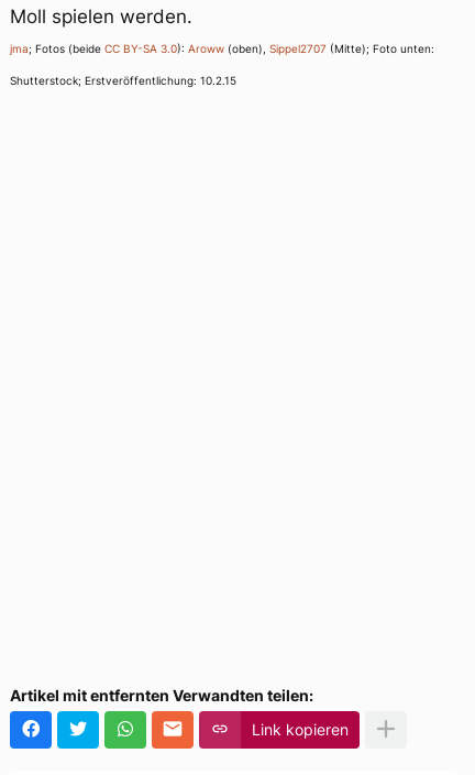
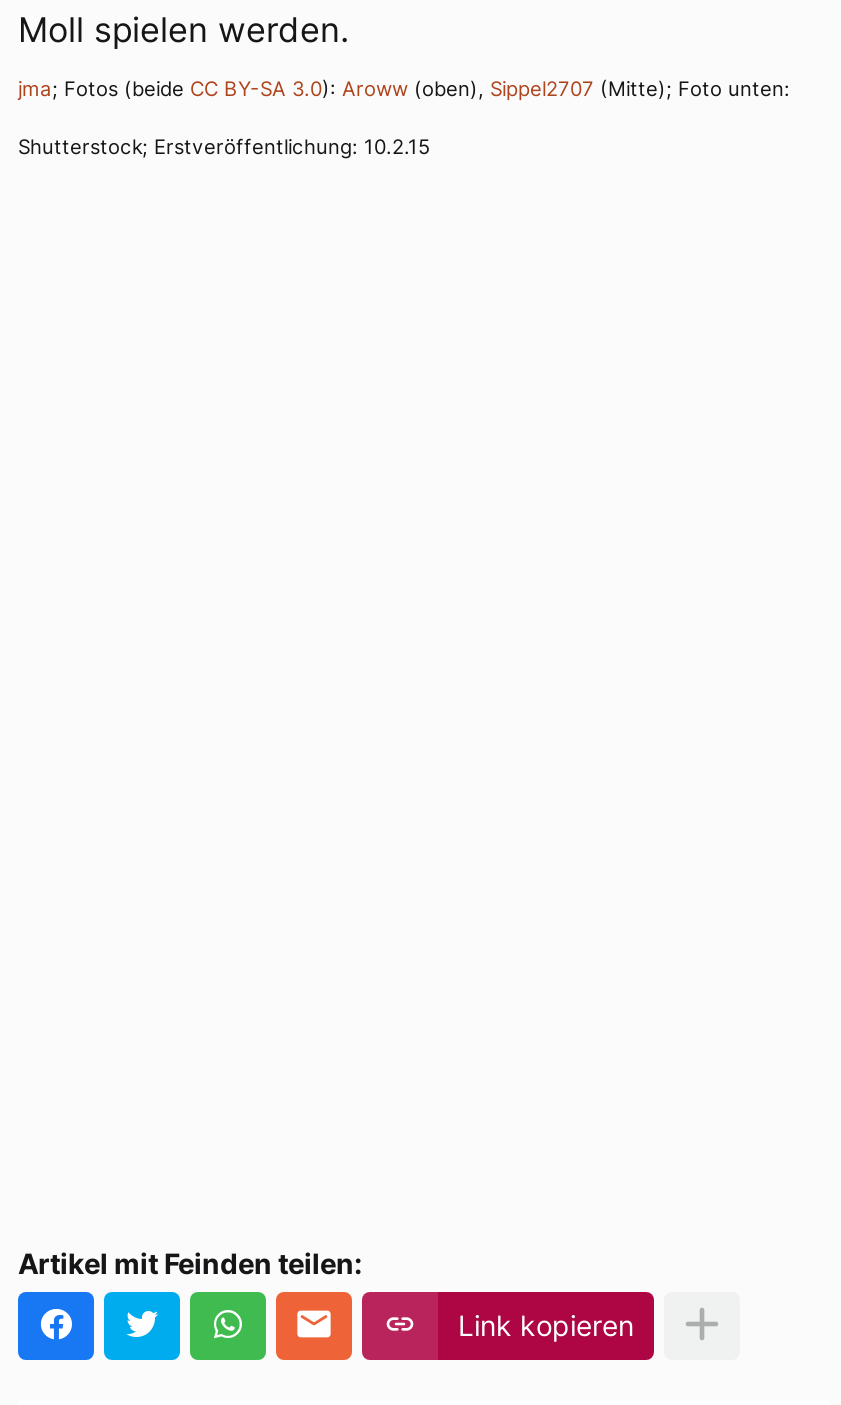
- Artikel mit entfernten Verwandten teilen:
+ Artikel mit Feinden teilen:
